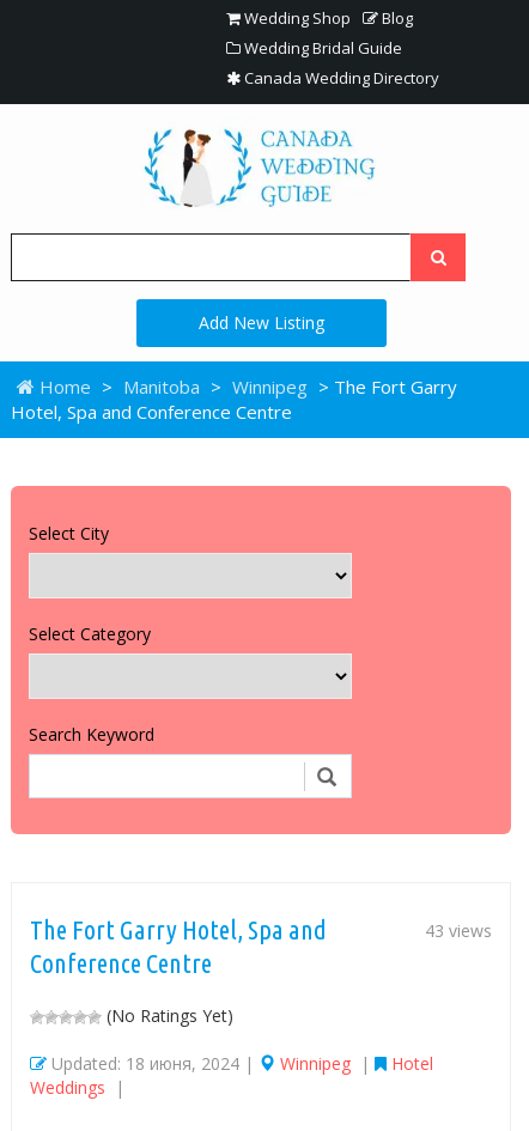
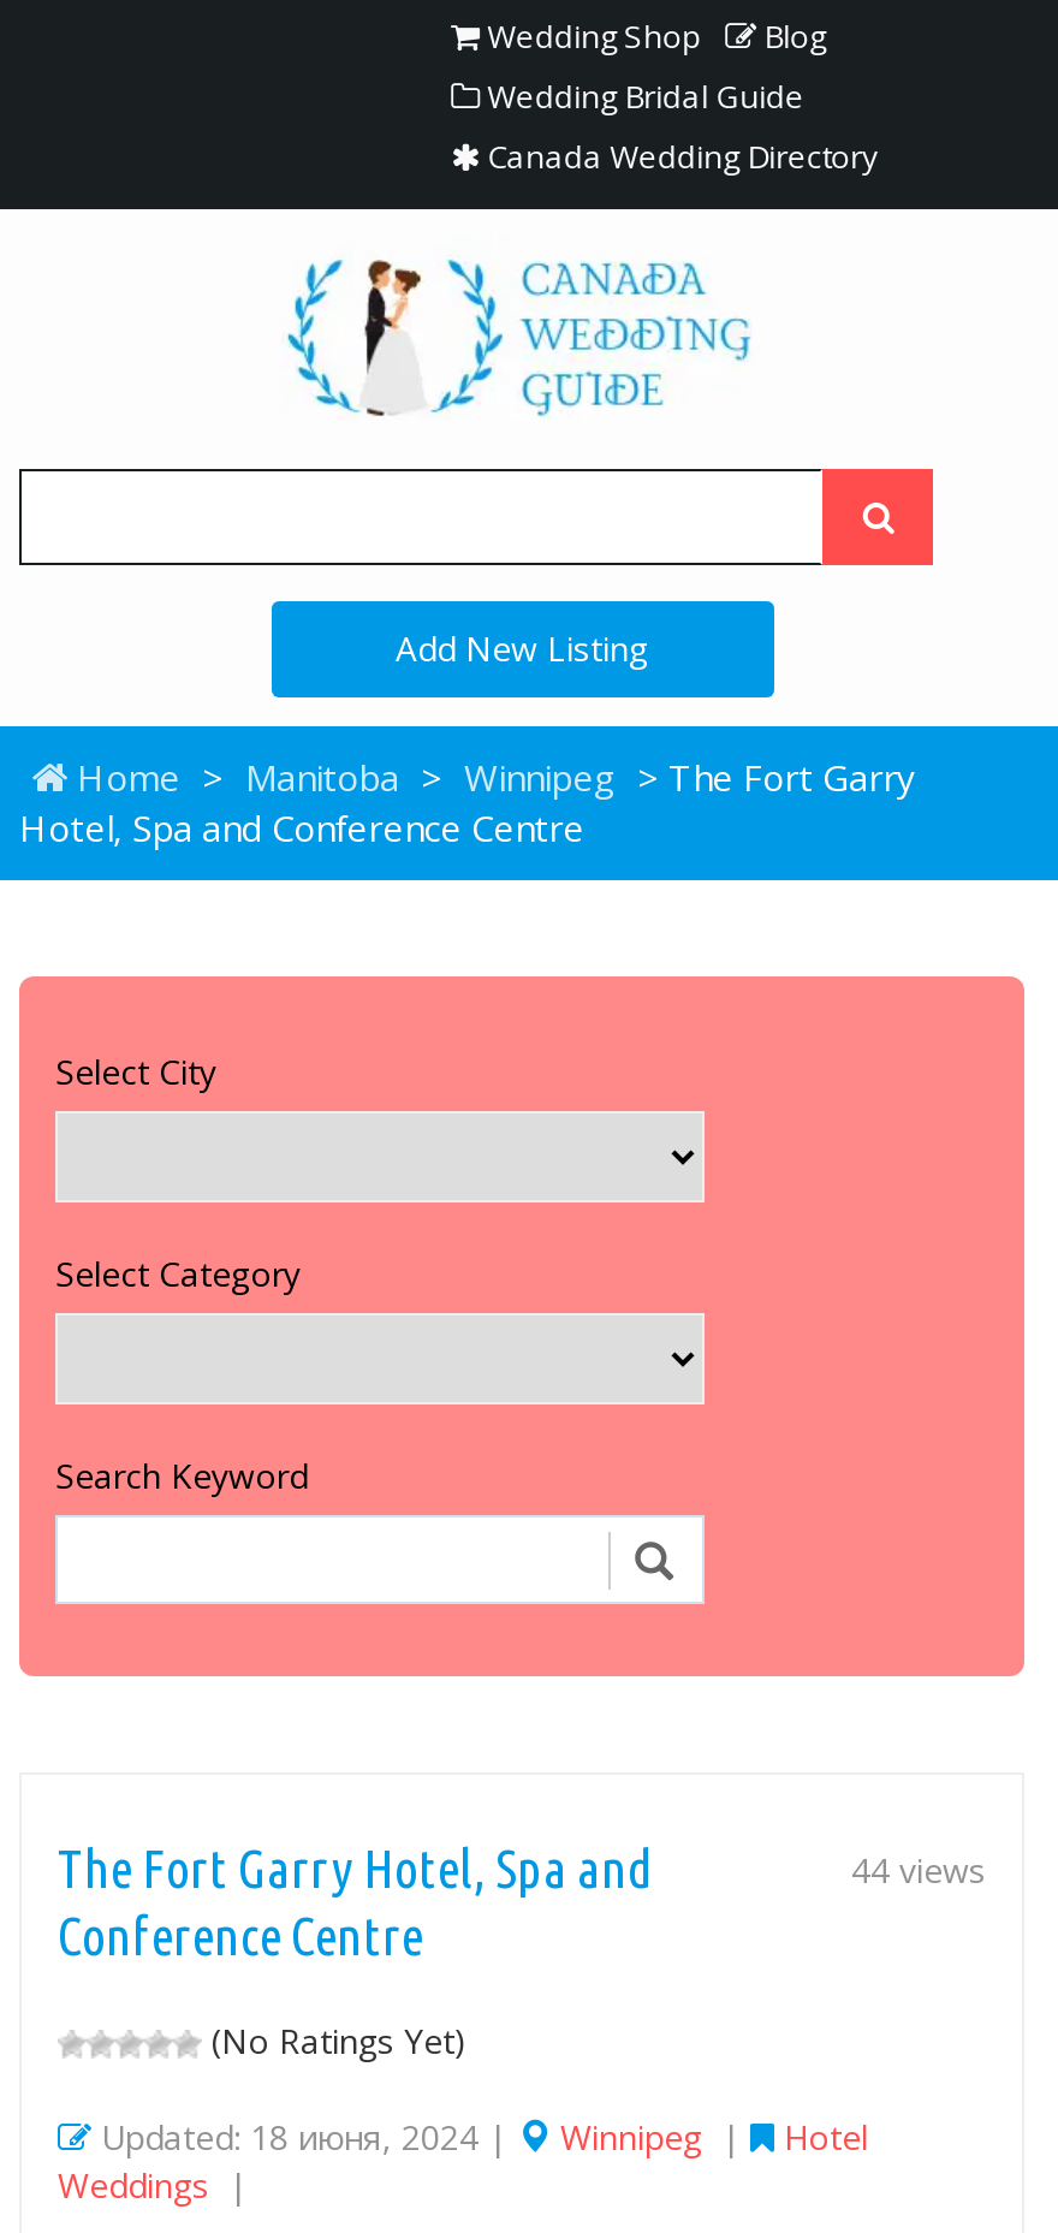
- 43 views
+ 44 views
